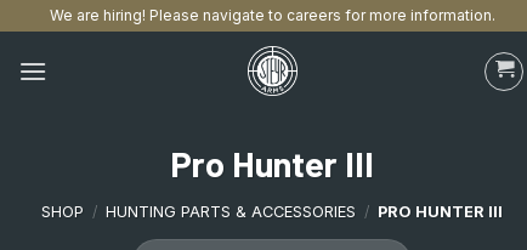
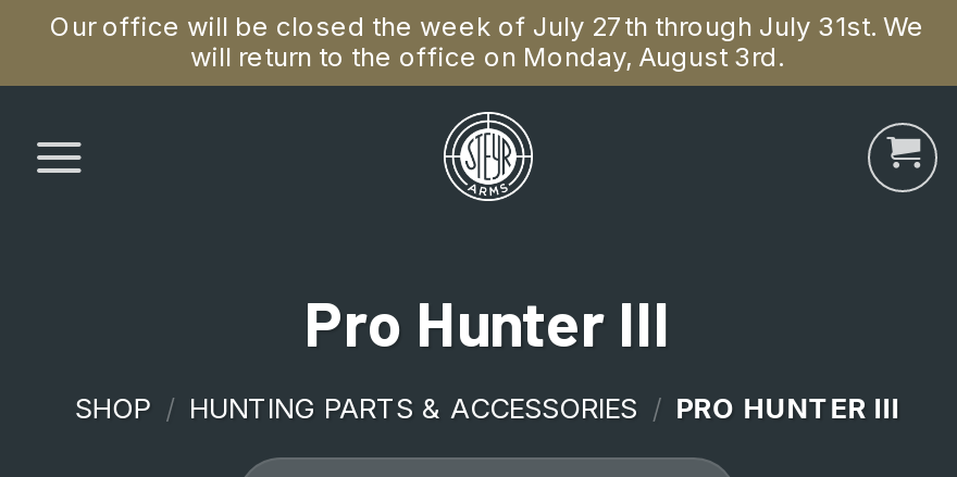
- We are hiring! Please navigate to careers for more information.
+ Our office will be closed the week of July 27th through July 31st. We
+ will return to the office on Monday, August 3rd.
